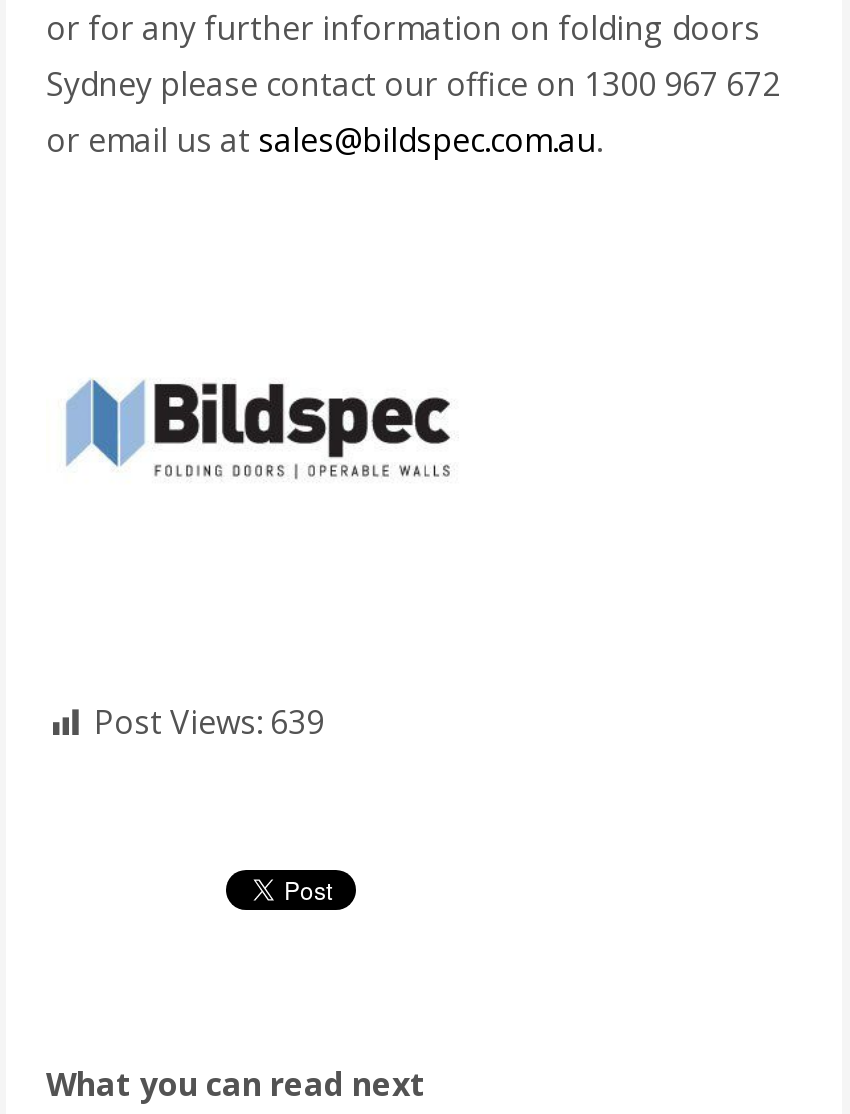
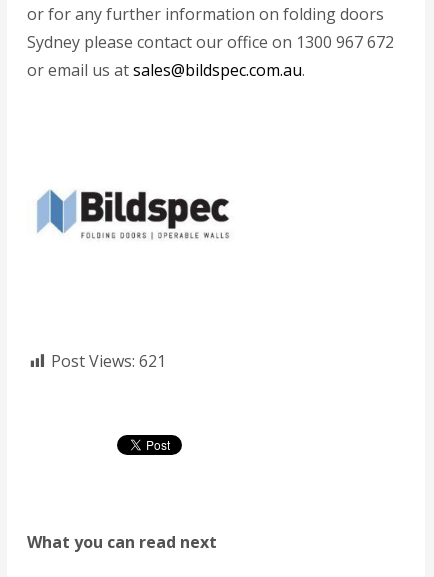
- Post Views: 639
+ Post Views: 621
